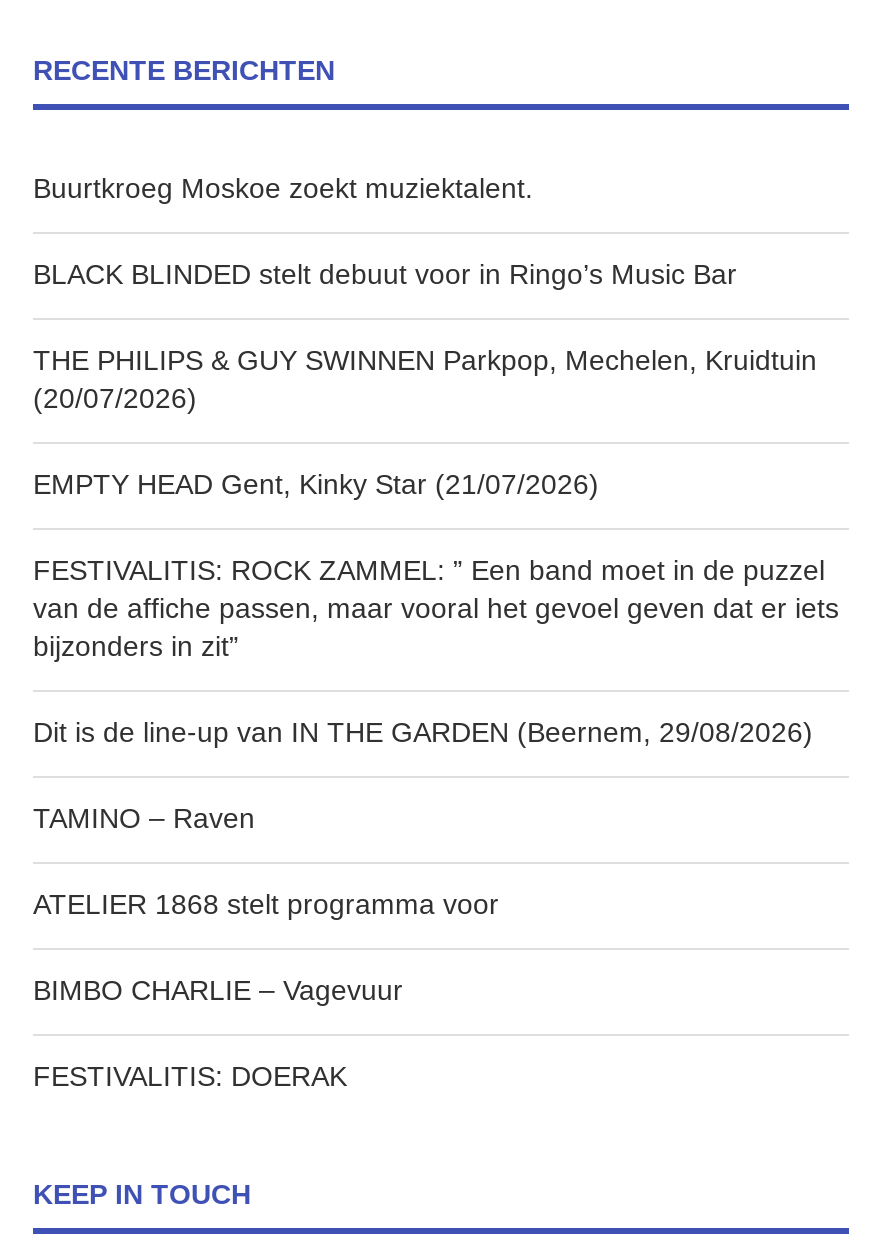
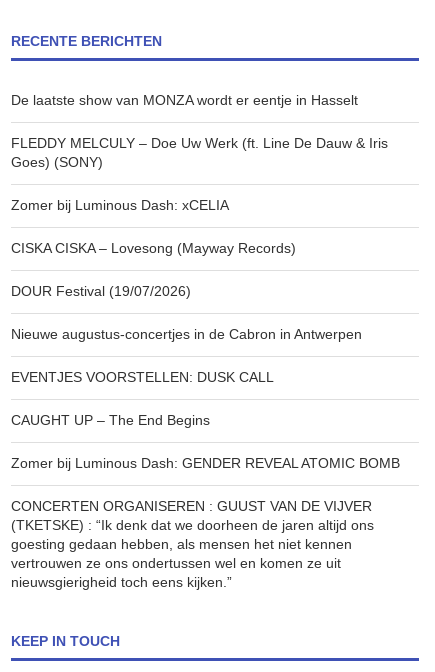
- Buurtkroeg Moskoe zoekt muziektalent.
+ De laatste show van MONZA wordt er eentje in Hasselt

- BLACK BLINDED stelt debuut voor in Ringo’s Music Bar
+ FLEDDY MELCULY – Doe Uw Werk (ft. Line De Dauw & Iris
+ Goes) (SONY)

- THE PHILIPS & GUY SWINNEN Parkpop, Mechelen, Kruidtuin
- (20/07/2026)
+ Zomer bij Luminous Dash: xCELIA

- EMPTY HEAD Gent, Kinky Star (21/07/2026)
+ CISKA CISKA – Lovesong (Mayway Records)

- FESTIVALITIS: ROCK ZAMMEL: ” Een band moet in de puzzel
- van de affiche passen, maar vooral het gevoel geven dat er iets
- bijzonders in zit”
+ DOUR Festival (19/07/2026)

- Dit is de line-up van IN THE GARDEN (Beernem, 29/08/2026)
+ Nieuwe augustus-concertjes in de Cabron in Antwerpen

- TAMINO – Raven
+ EVENTJES VOORSTELLEN: DUSK CALL

- ATELIER 1868 stelt programma voor
+ CAUGHT UP – The End Begins

- BIMBO CHARLIE – Vagevuur
+ Zomer bij Luminous Dash: GENDER REVEAL ATOMIC BOMB

- FESTIVALITIS: DOERAK
+ CONCERTEN ORGANISEREN : GUUST VAN DE VIJVER
+ (TKETSKE) : “Ik denk dat we doorheen de jaren altijd ons
+ goesting gedaan hebben, als mensen het niet kennen
+ vertrouwen ze ons ondertussen wel en komen ze uit
+ nieuwsgierigheid toch eens kijken.”
